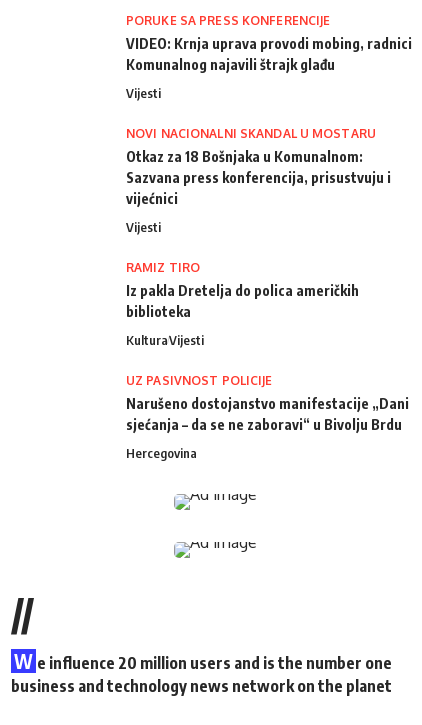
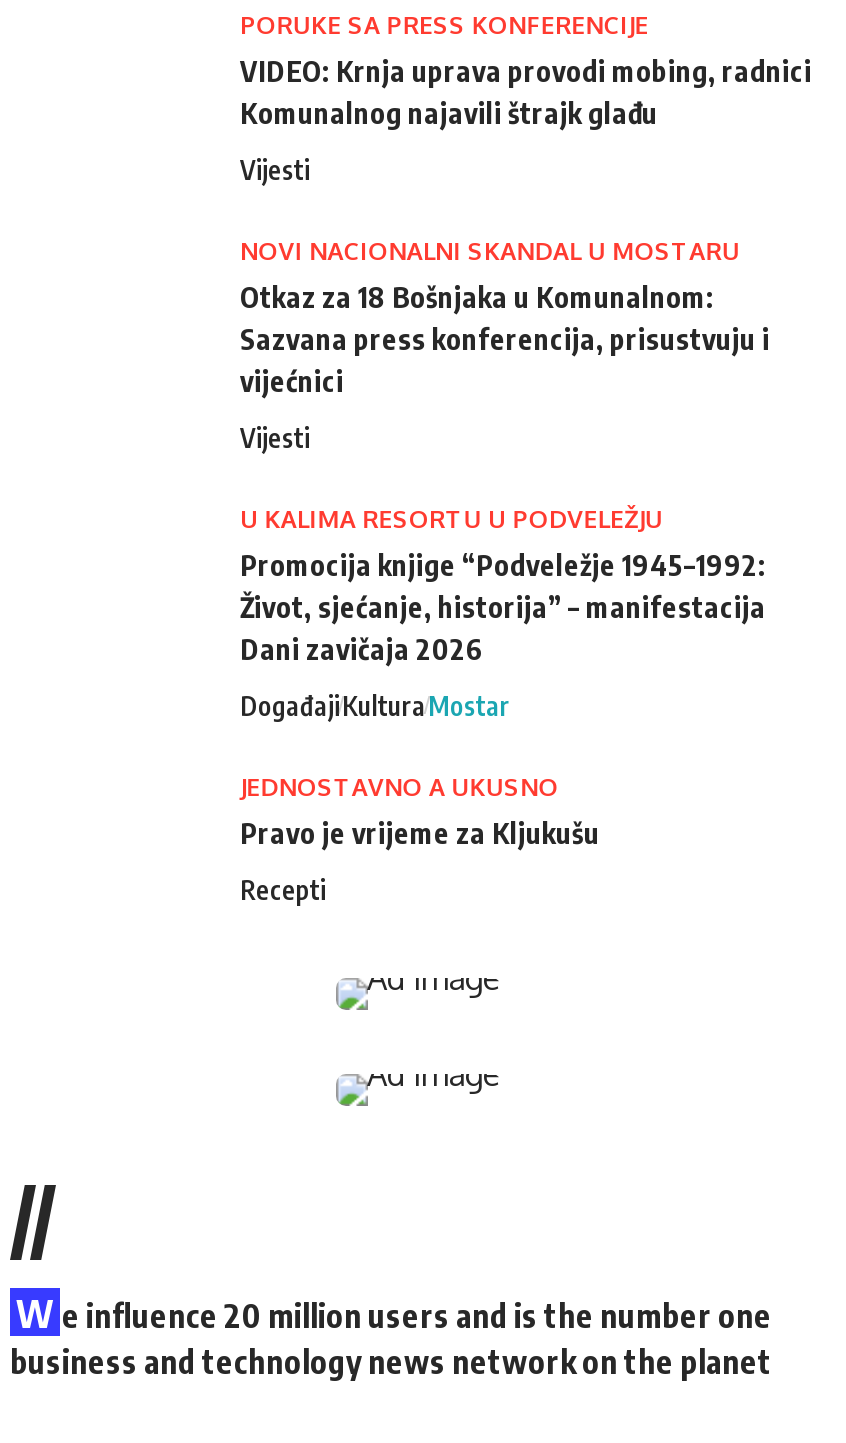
- RAMIZ TIRO
- Iz pakla Dretelja do polica američkih
- biblioteka
+ U KALIMA RESORTU U PODVELEŽJU
+ Promocija knjige “Podveležje 1945–1992:
+ Život, sjećanje, historija” – manifestacija
+ Dani zavičaja 2026

- KulturaVijesti
+ DogađajiKultura Mostar

- UZ PASIVNOST POLICIJE
- Narušeno dostojanstvo manifestacije „Dani
- sjećanja – da se ne zaboravi“ u Bivolju Brdu
+ JEDNOSTAVNO A UKUSNO
+ Pravo je vrijeme za Kljukušu

- Hercegovina
+ Recepti
